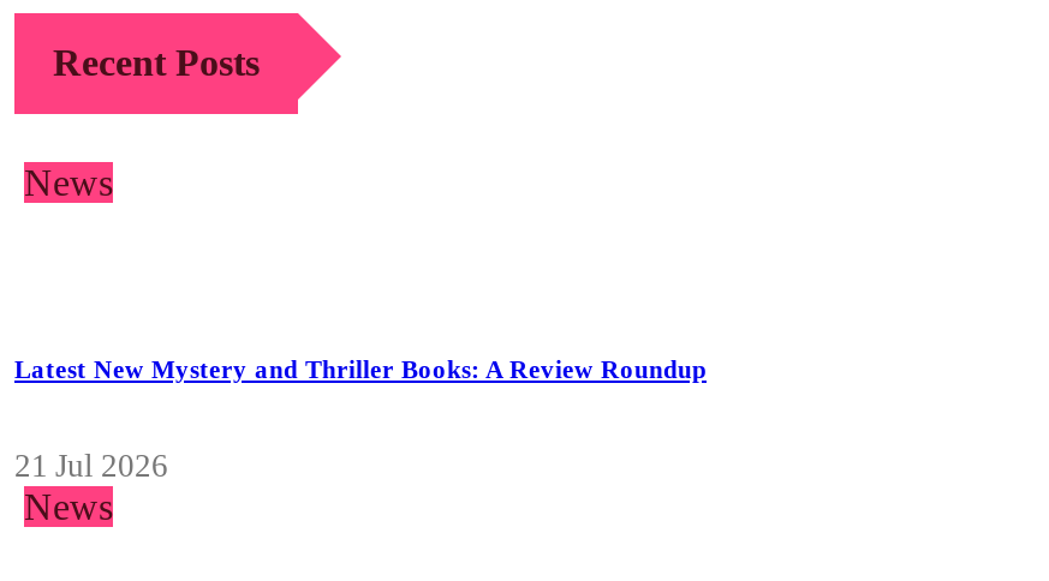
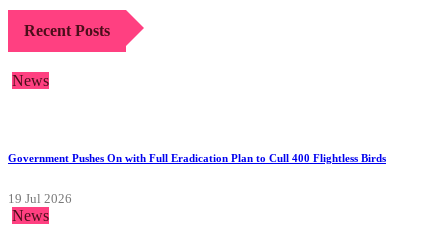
- Latest New Mystery and Thriller Books: A Review Roundup
+ Government Pushes On with Full Eradication Plan to Cull 400 Flightless Birds

- 21 Jul 2026
+ 19 Jul 2026
